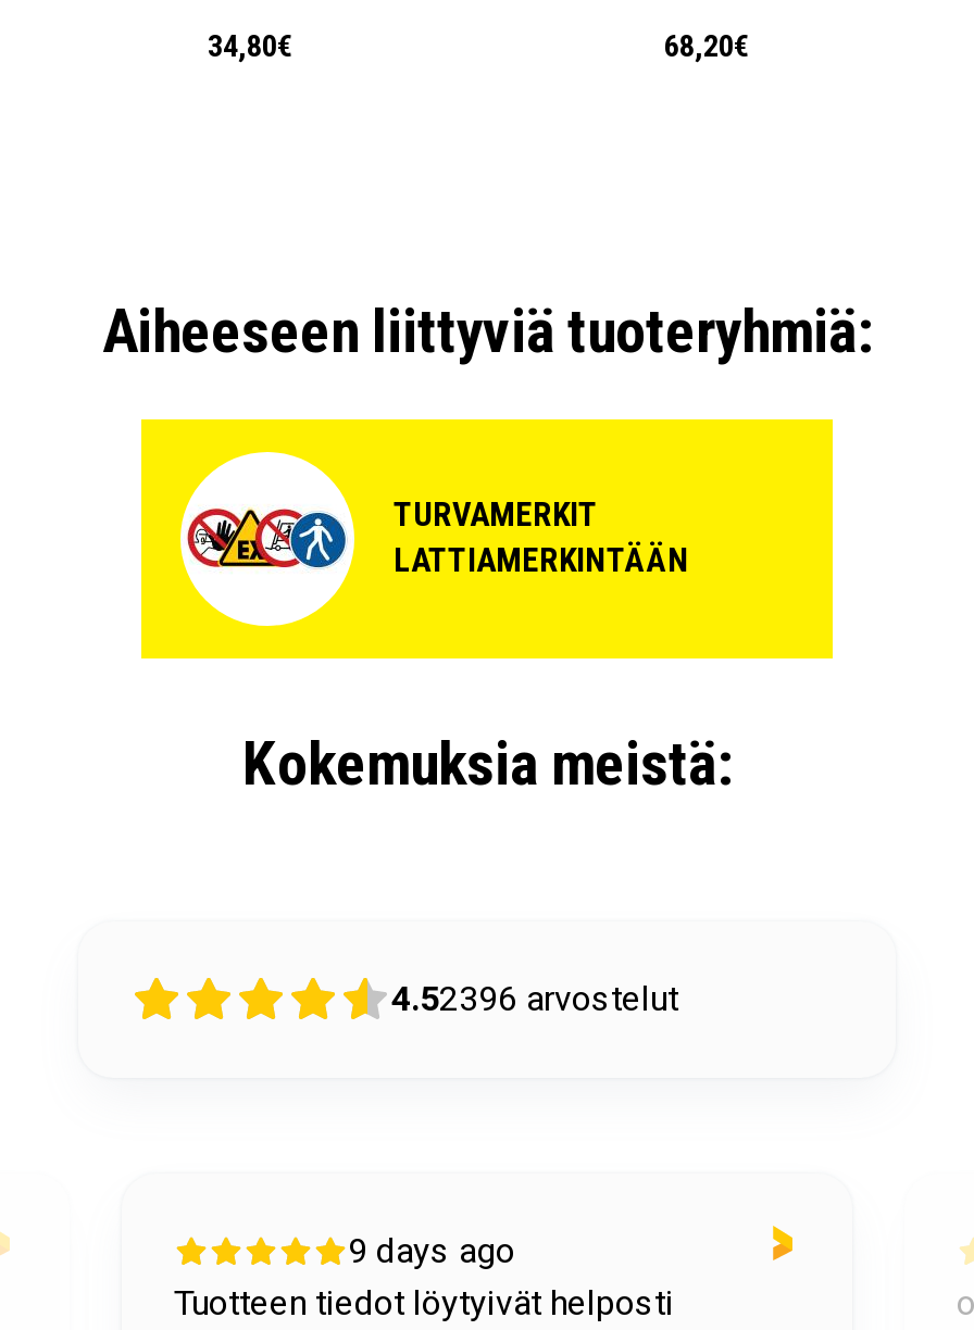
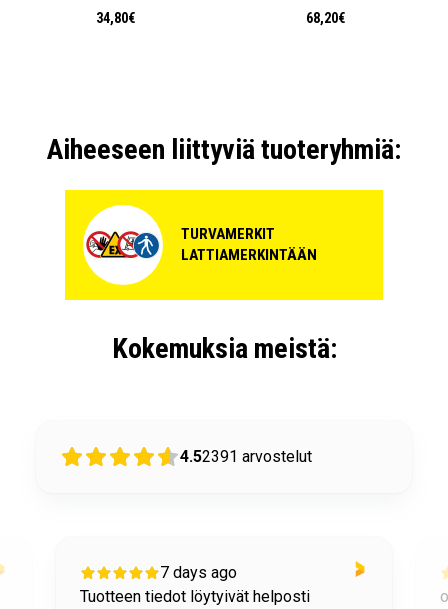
- 4.52396 arvostelut
+ 4.52391 arvostelut

- 9 days ago
+ 7 days ago
